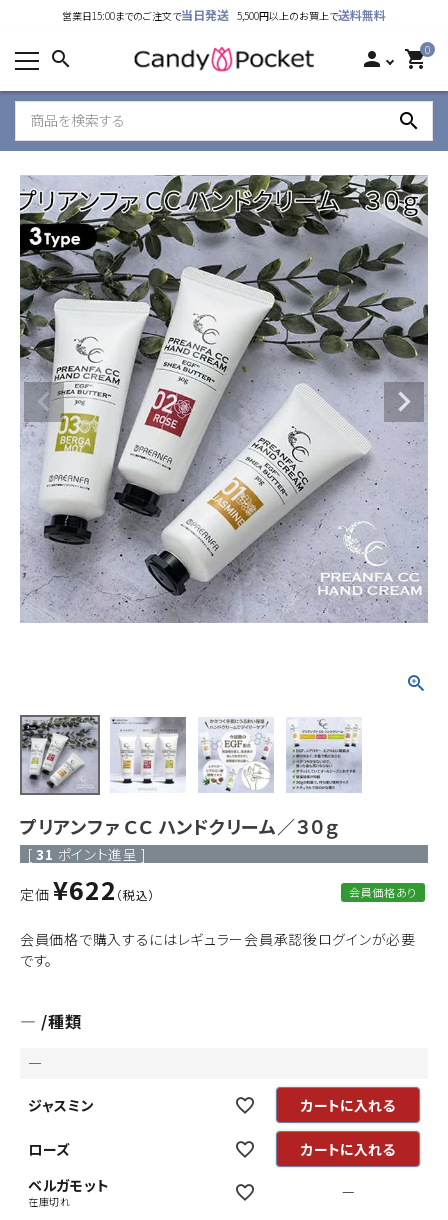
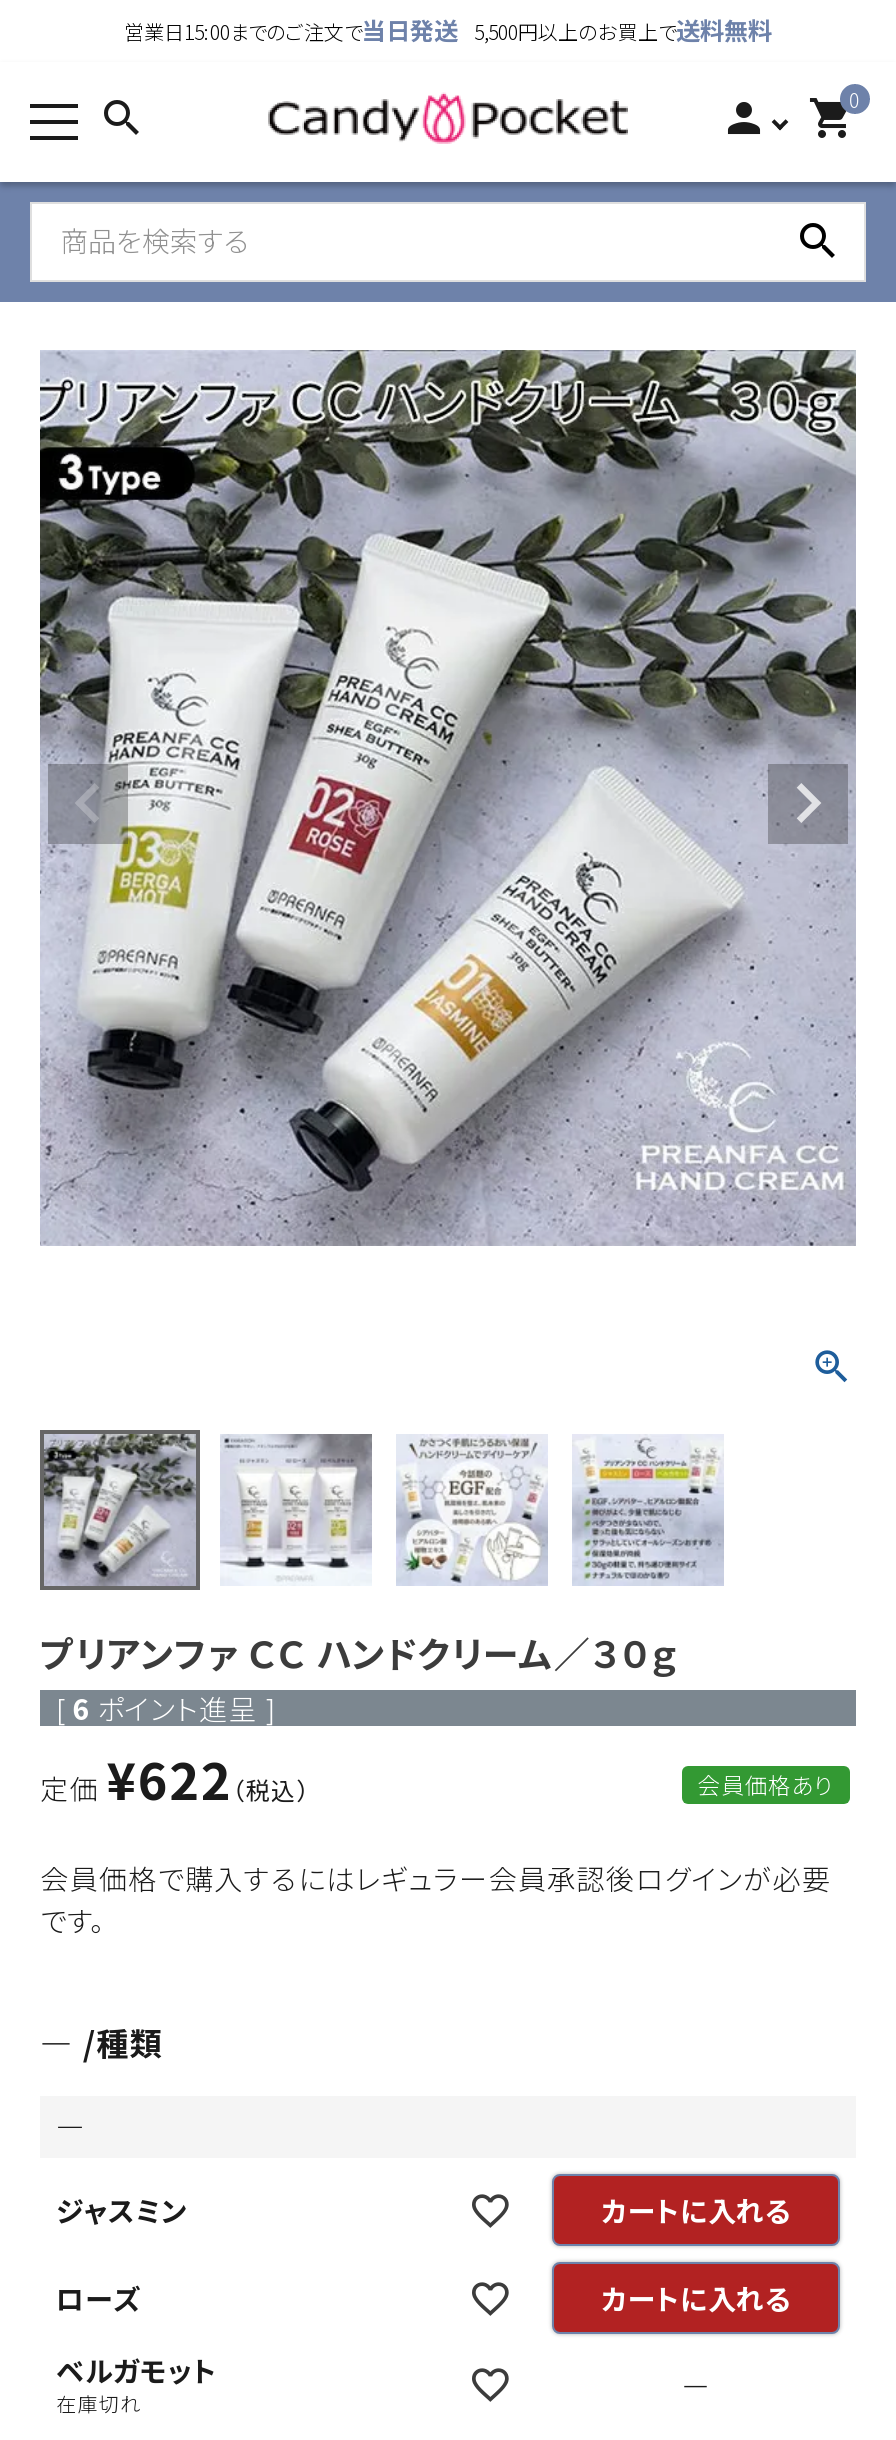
- [ 31 ポイント進呈 ]
+ [ 6 ポイント進呈 ]
